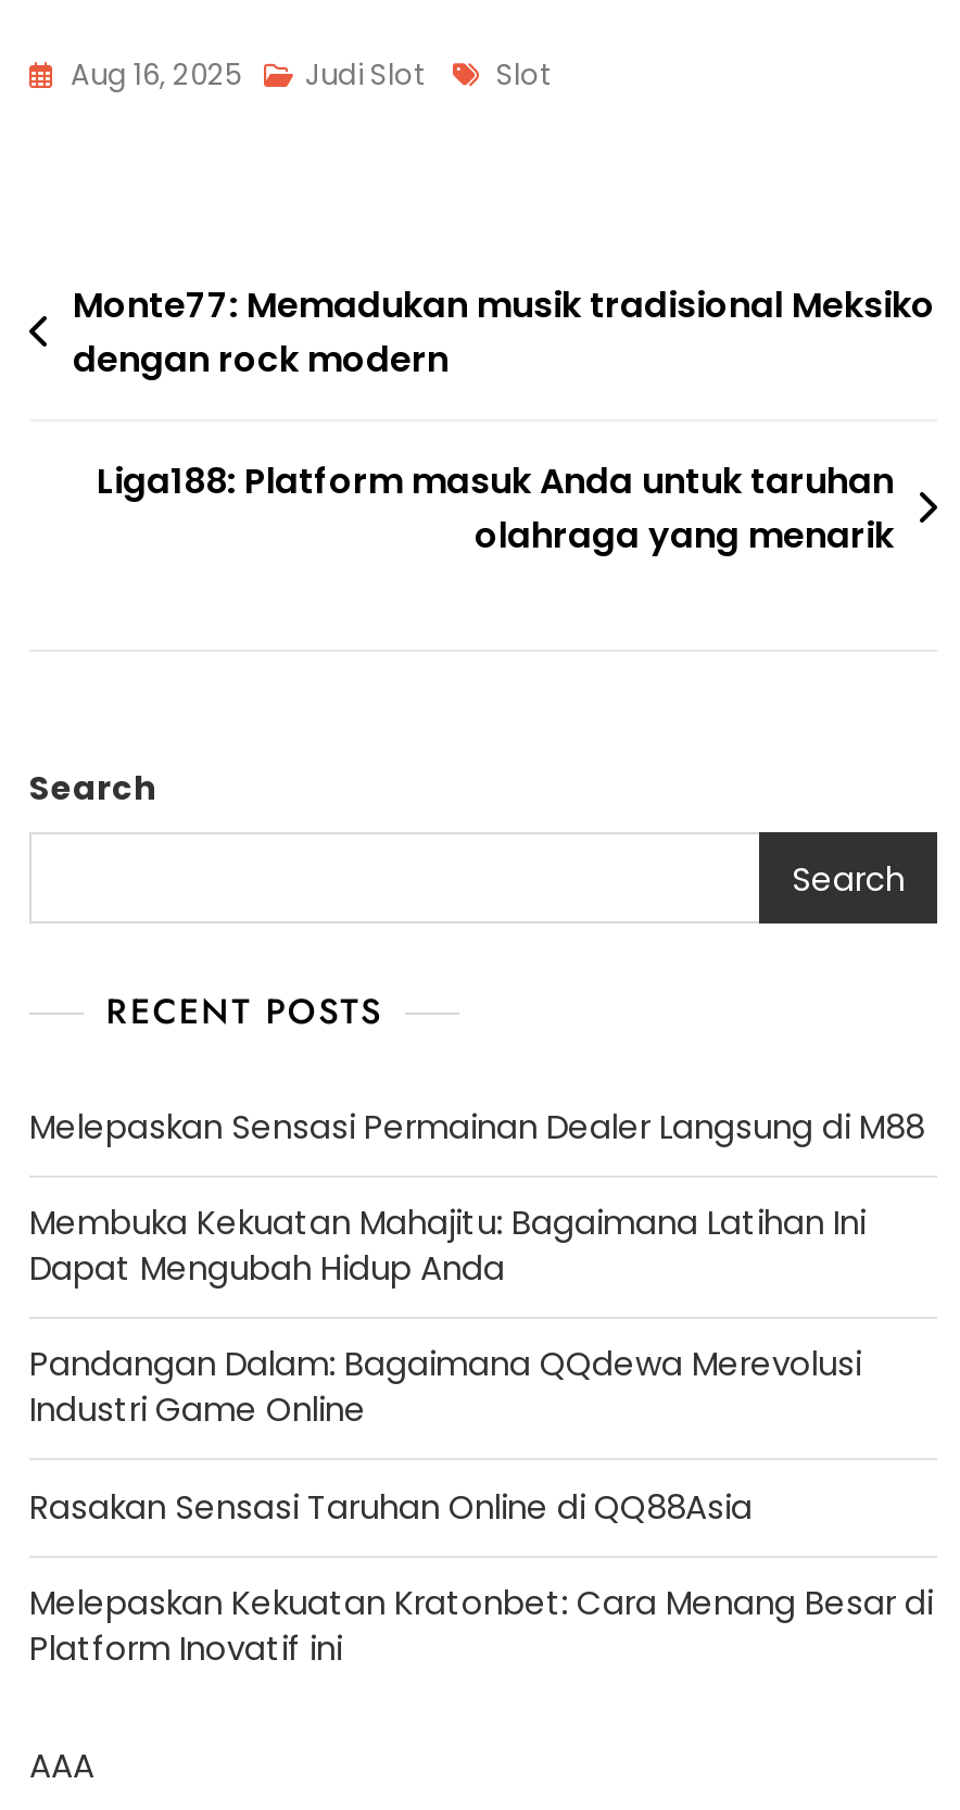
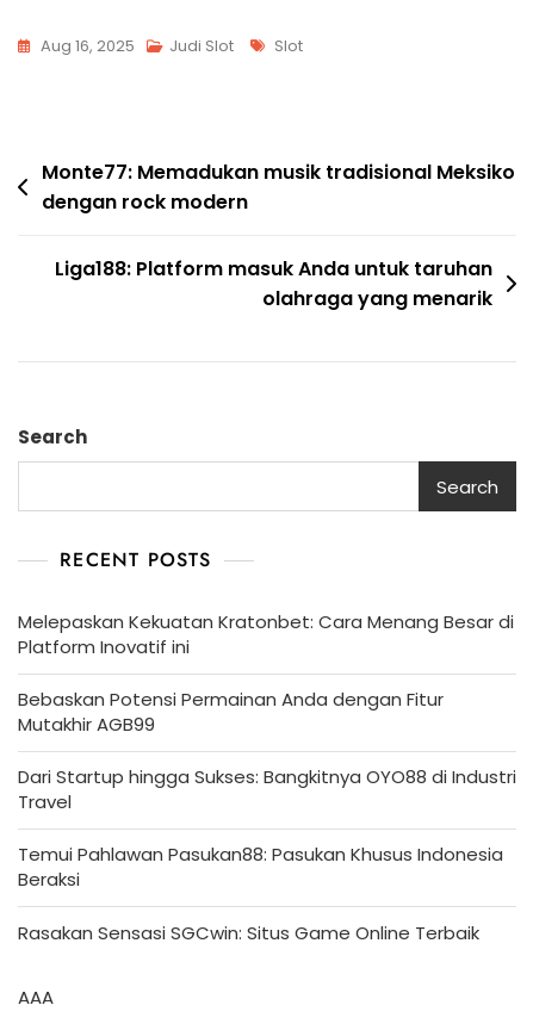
- Melepaskan Sensasi Permainan Dealer Langsung di M88
- Membuka Kekuatan Mahajitu: Bagaimana Latihan Ini
- Dapat Mengubah Hidup Anda
- Pandangan Dalam: Bagaimana QQdewa Merevolusi
- Industri Game Online
- Rasakan Sensasi Taruhan Online di QQ88Asia

moved up: Melepaskan Kekuatan Kratonbet: Cara Menang Besar di | Platform Inovatif ini

+ Bebaskan Potensi Permainan Anda dengan Fitur
+ Mutakhir AGB99
+ Dari Startup hingga Sukses: Bangkitnya OYO88 di Industri
+ Travel
+ Temui Pahlawan Pasukan88: Pasukan Khusus Indonesia
+ Beraksi
+ Rasakan Sensasi SGCwin: Situs Game Online Terbaik
